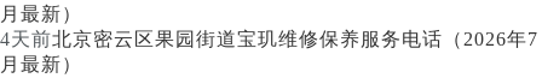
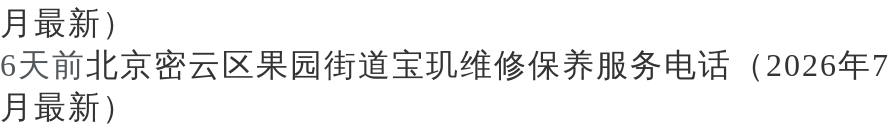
- 4天前北京密云区果园街道宝玑维修保养服务电话（2026年7
+ 6天前北京密云区果园街道宝玑维修保养服务电话（2026年7
